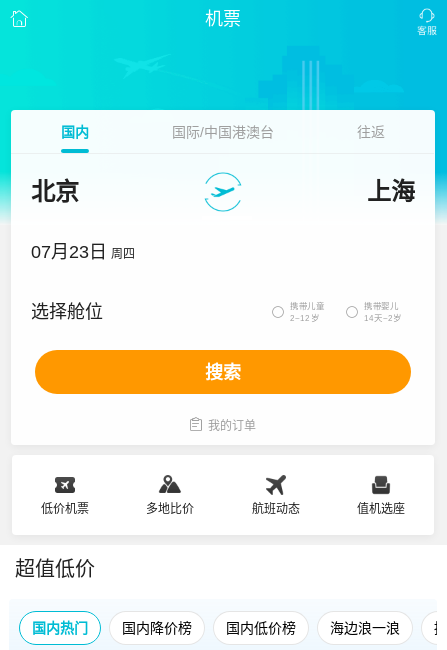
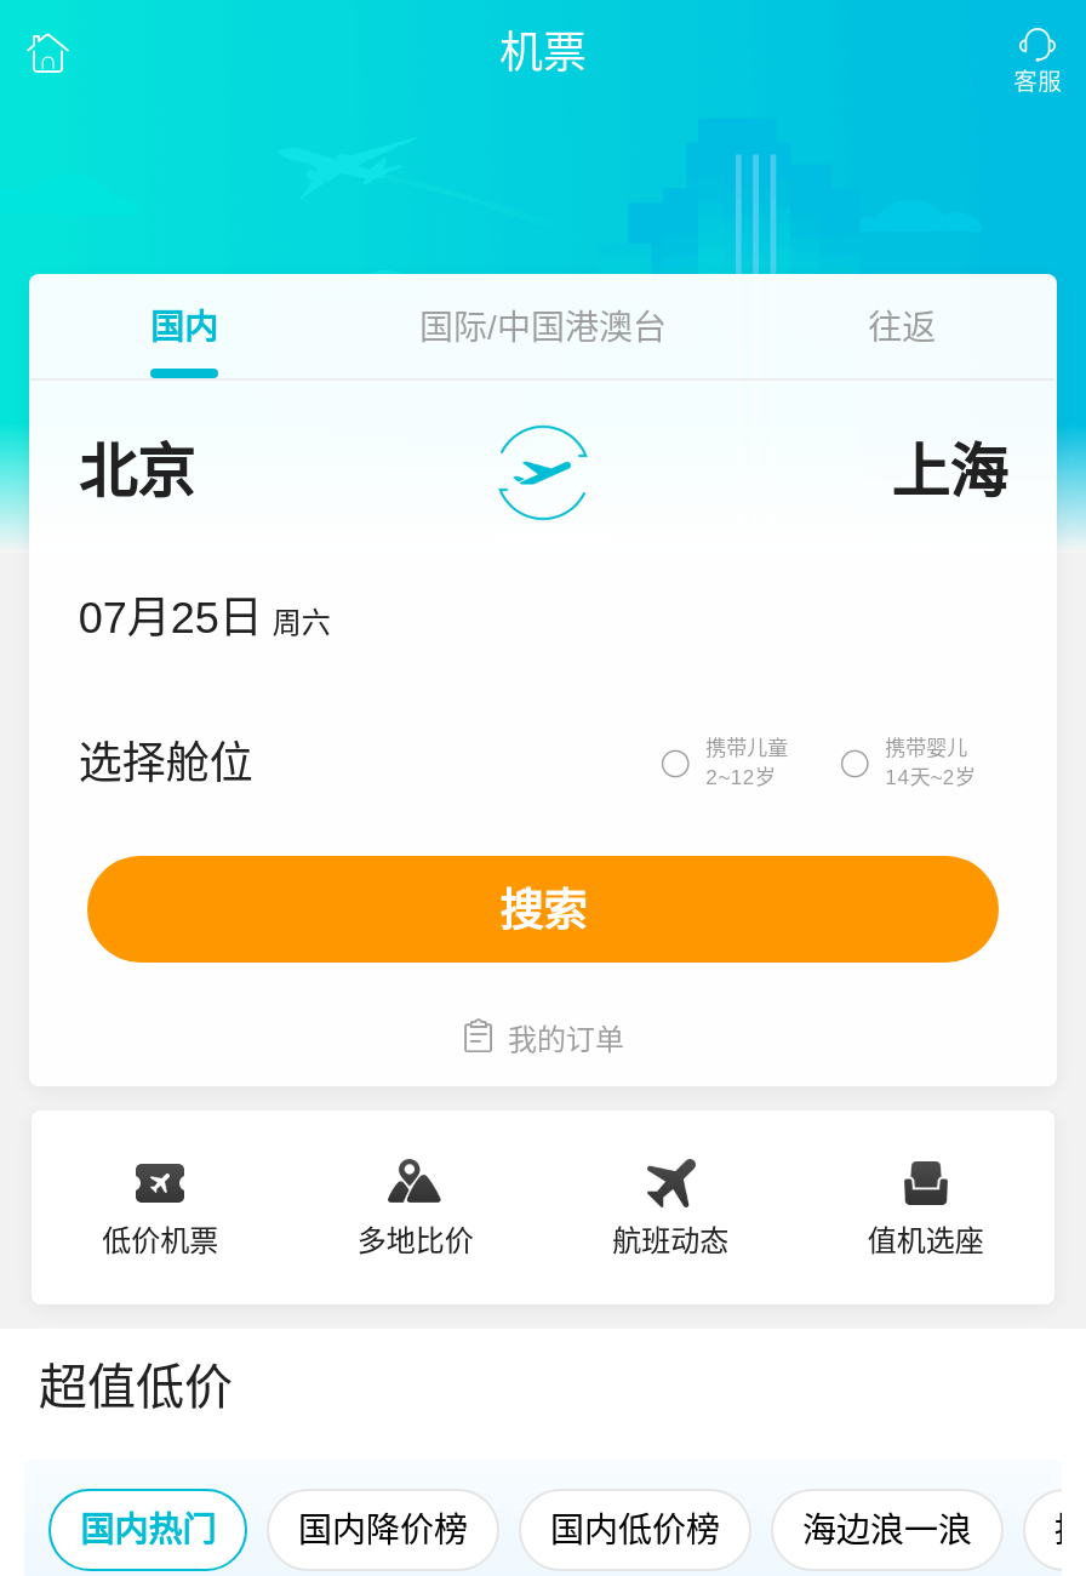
- 07月23日 周四
+ 07月25日 周六
